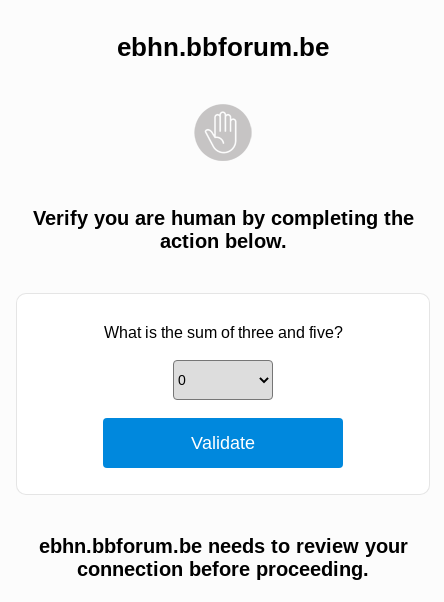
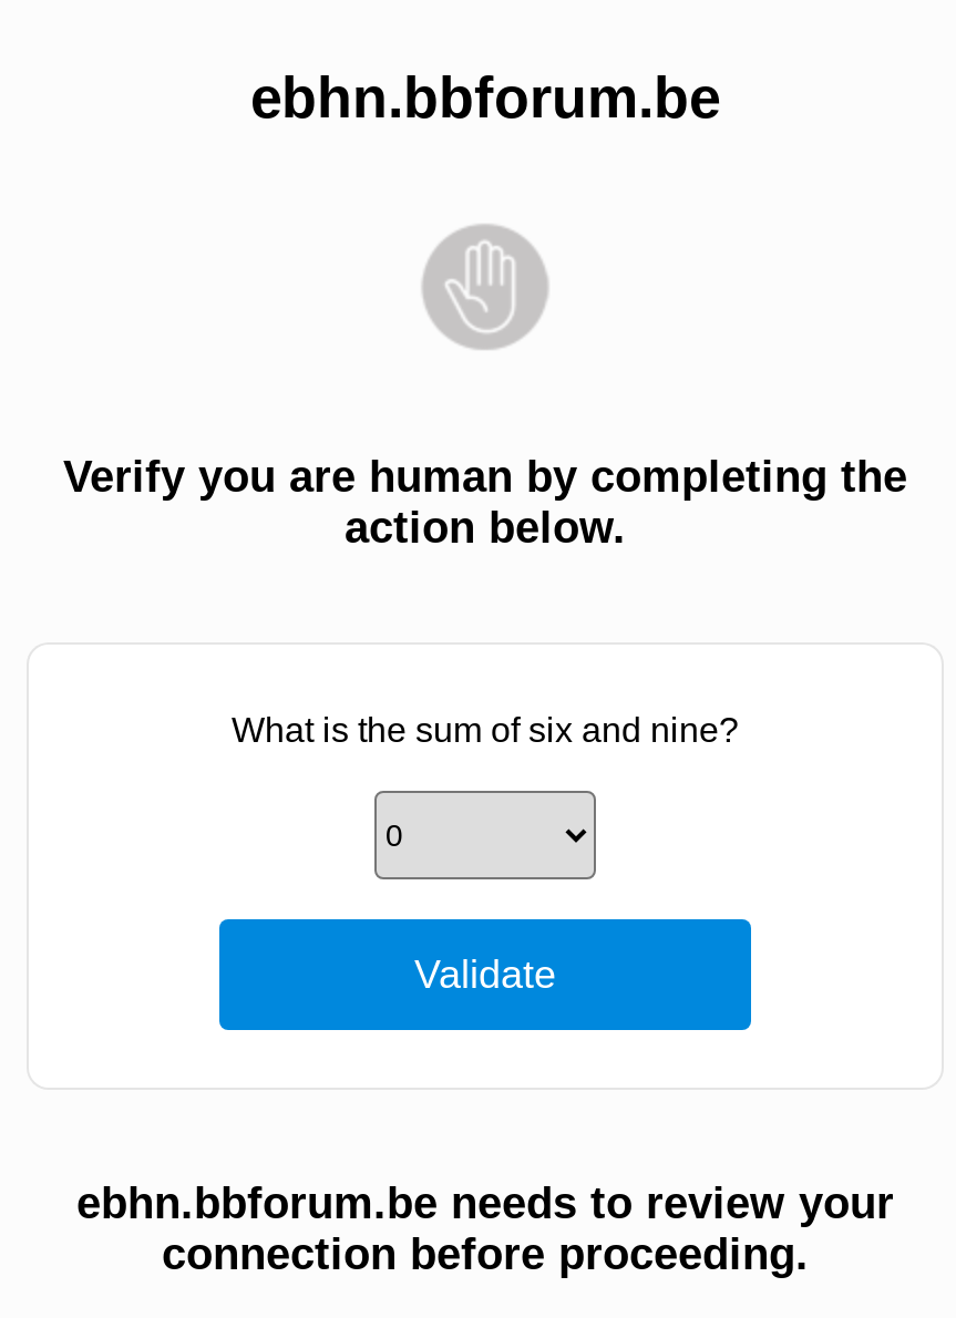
- What is the sum of three and five?
+ What is the sum of six and nine?
